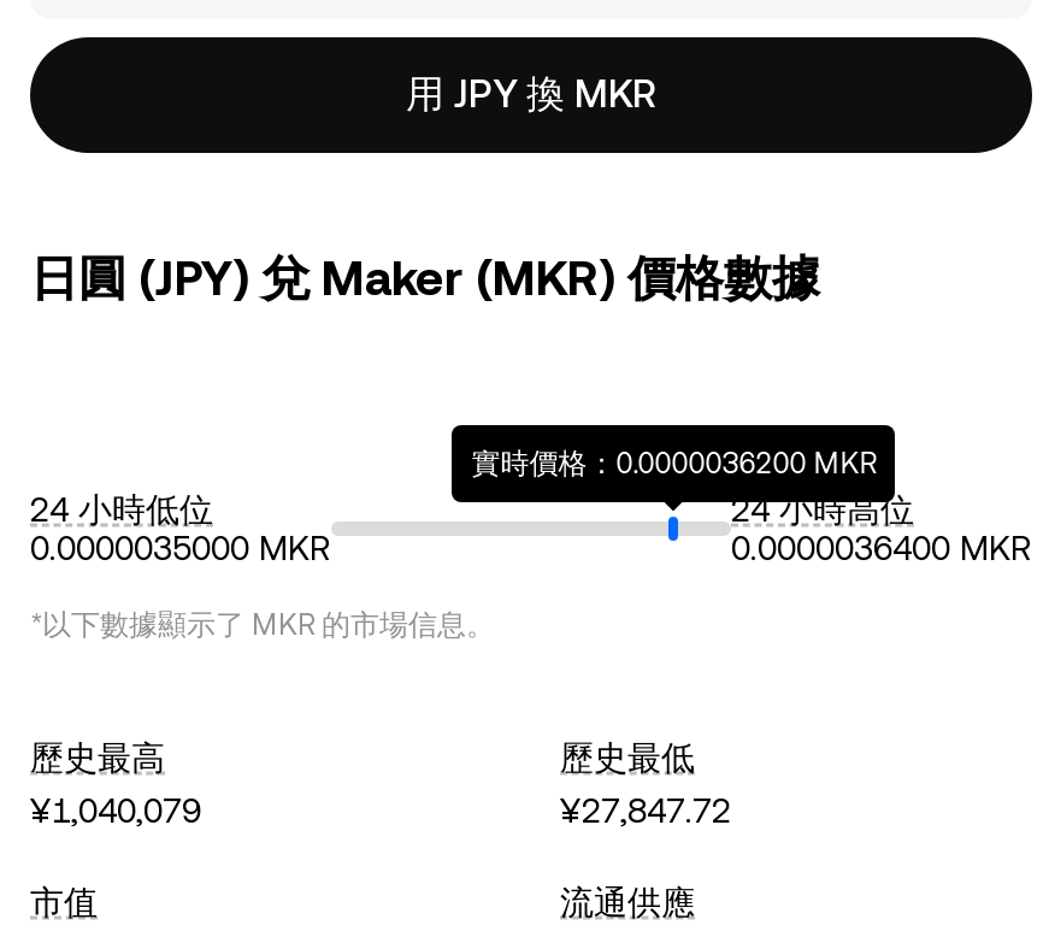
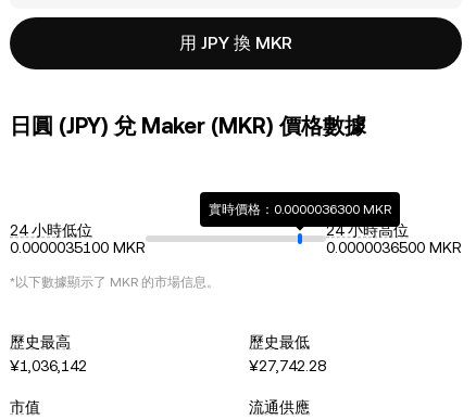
- 實時價格：0.0000036200 MKR
+ 實時價格：0.0000036300 MKR

- 0.0000035000 MKR
+ 0.0000035100 MKR

- 0.0000036400 MKR
+ 0.0000036500 MKR

- ¥1,040,079
+ ¥1,036,142

- ¥27,847.72
+ ¥27,742.28
